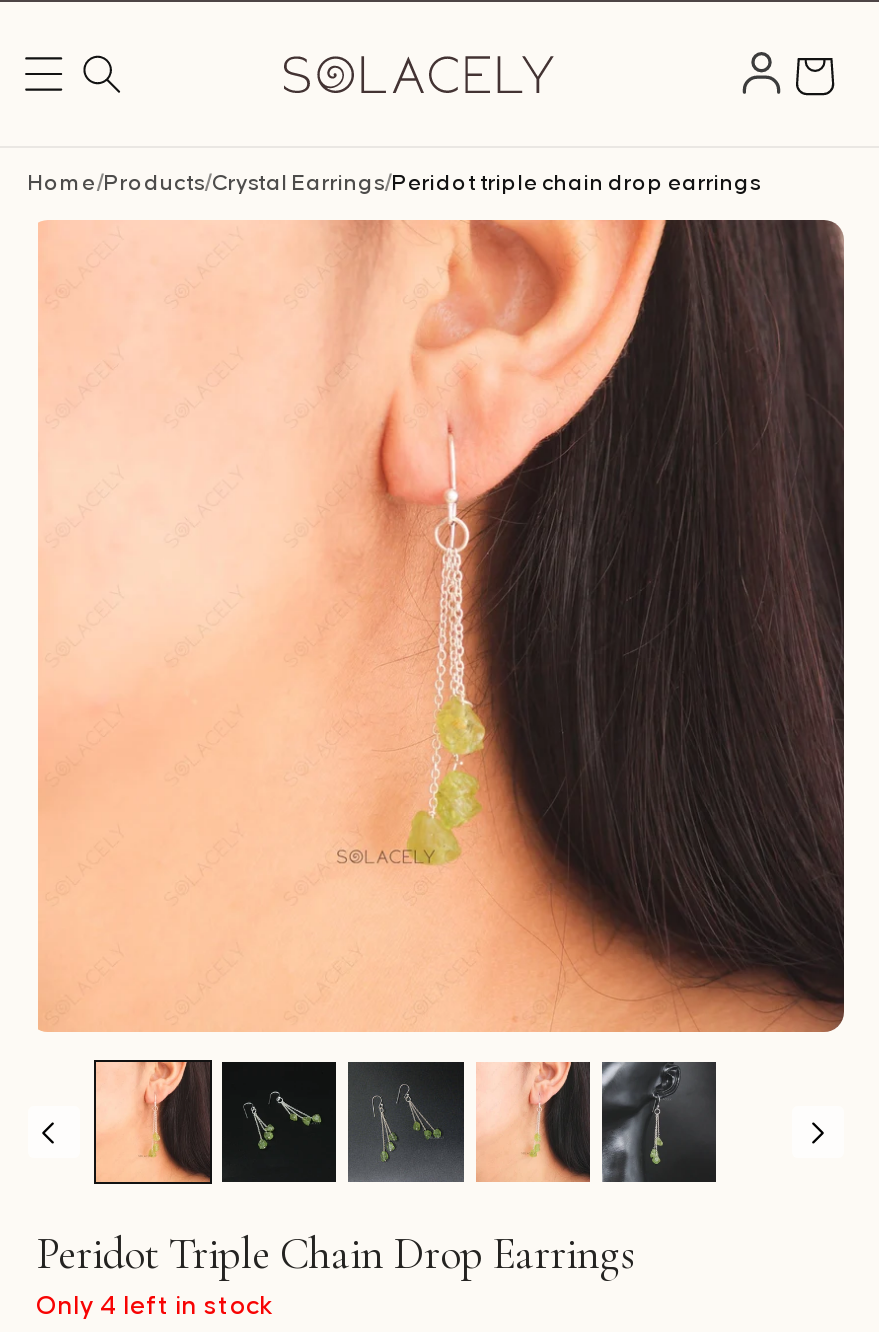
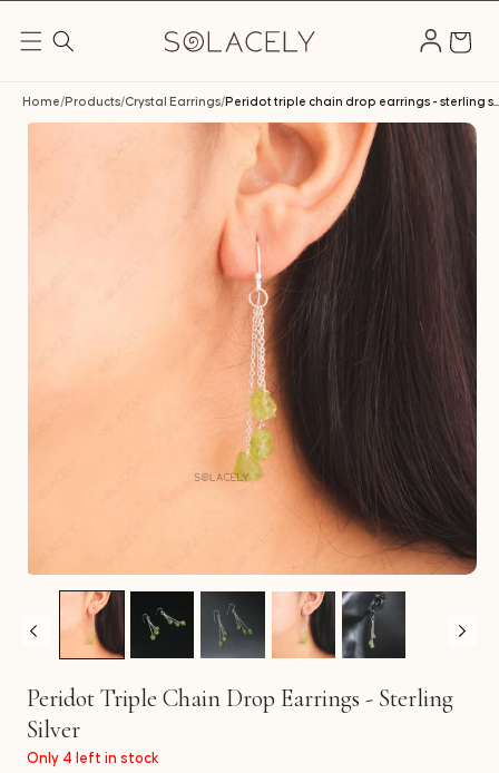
- Home/Products/Crystal Earrings/Peridot triple chain drop earrings
+ Home/Products/Crystal Earrings/Peridot triple chain drop earrings - sterling s...

- Peridot Triple Chain Drop Earrings
+ Peridot Triple Chain Drop Earrings - Sterling
+ Silver
